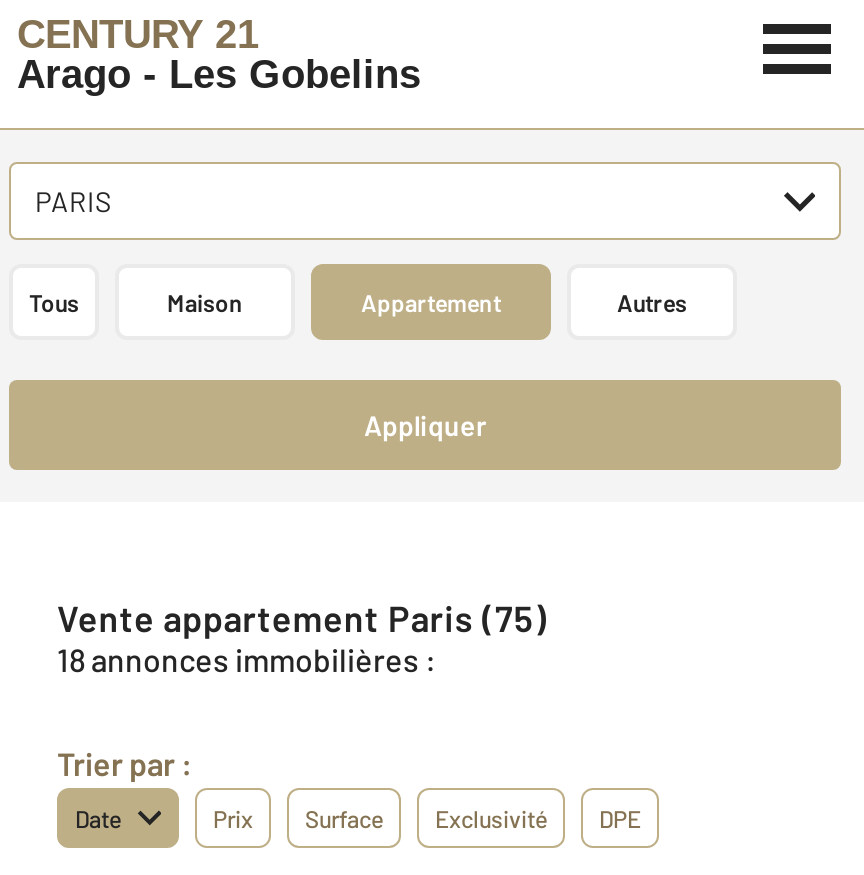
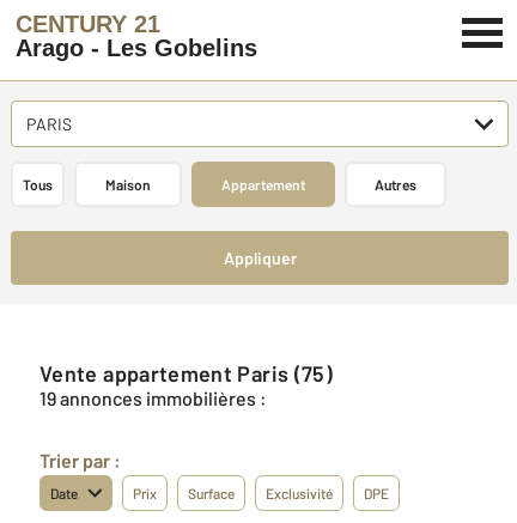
- 18 annonces immobilières :
+ 19 annonces immobilières :
